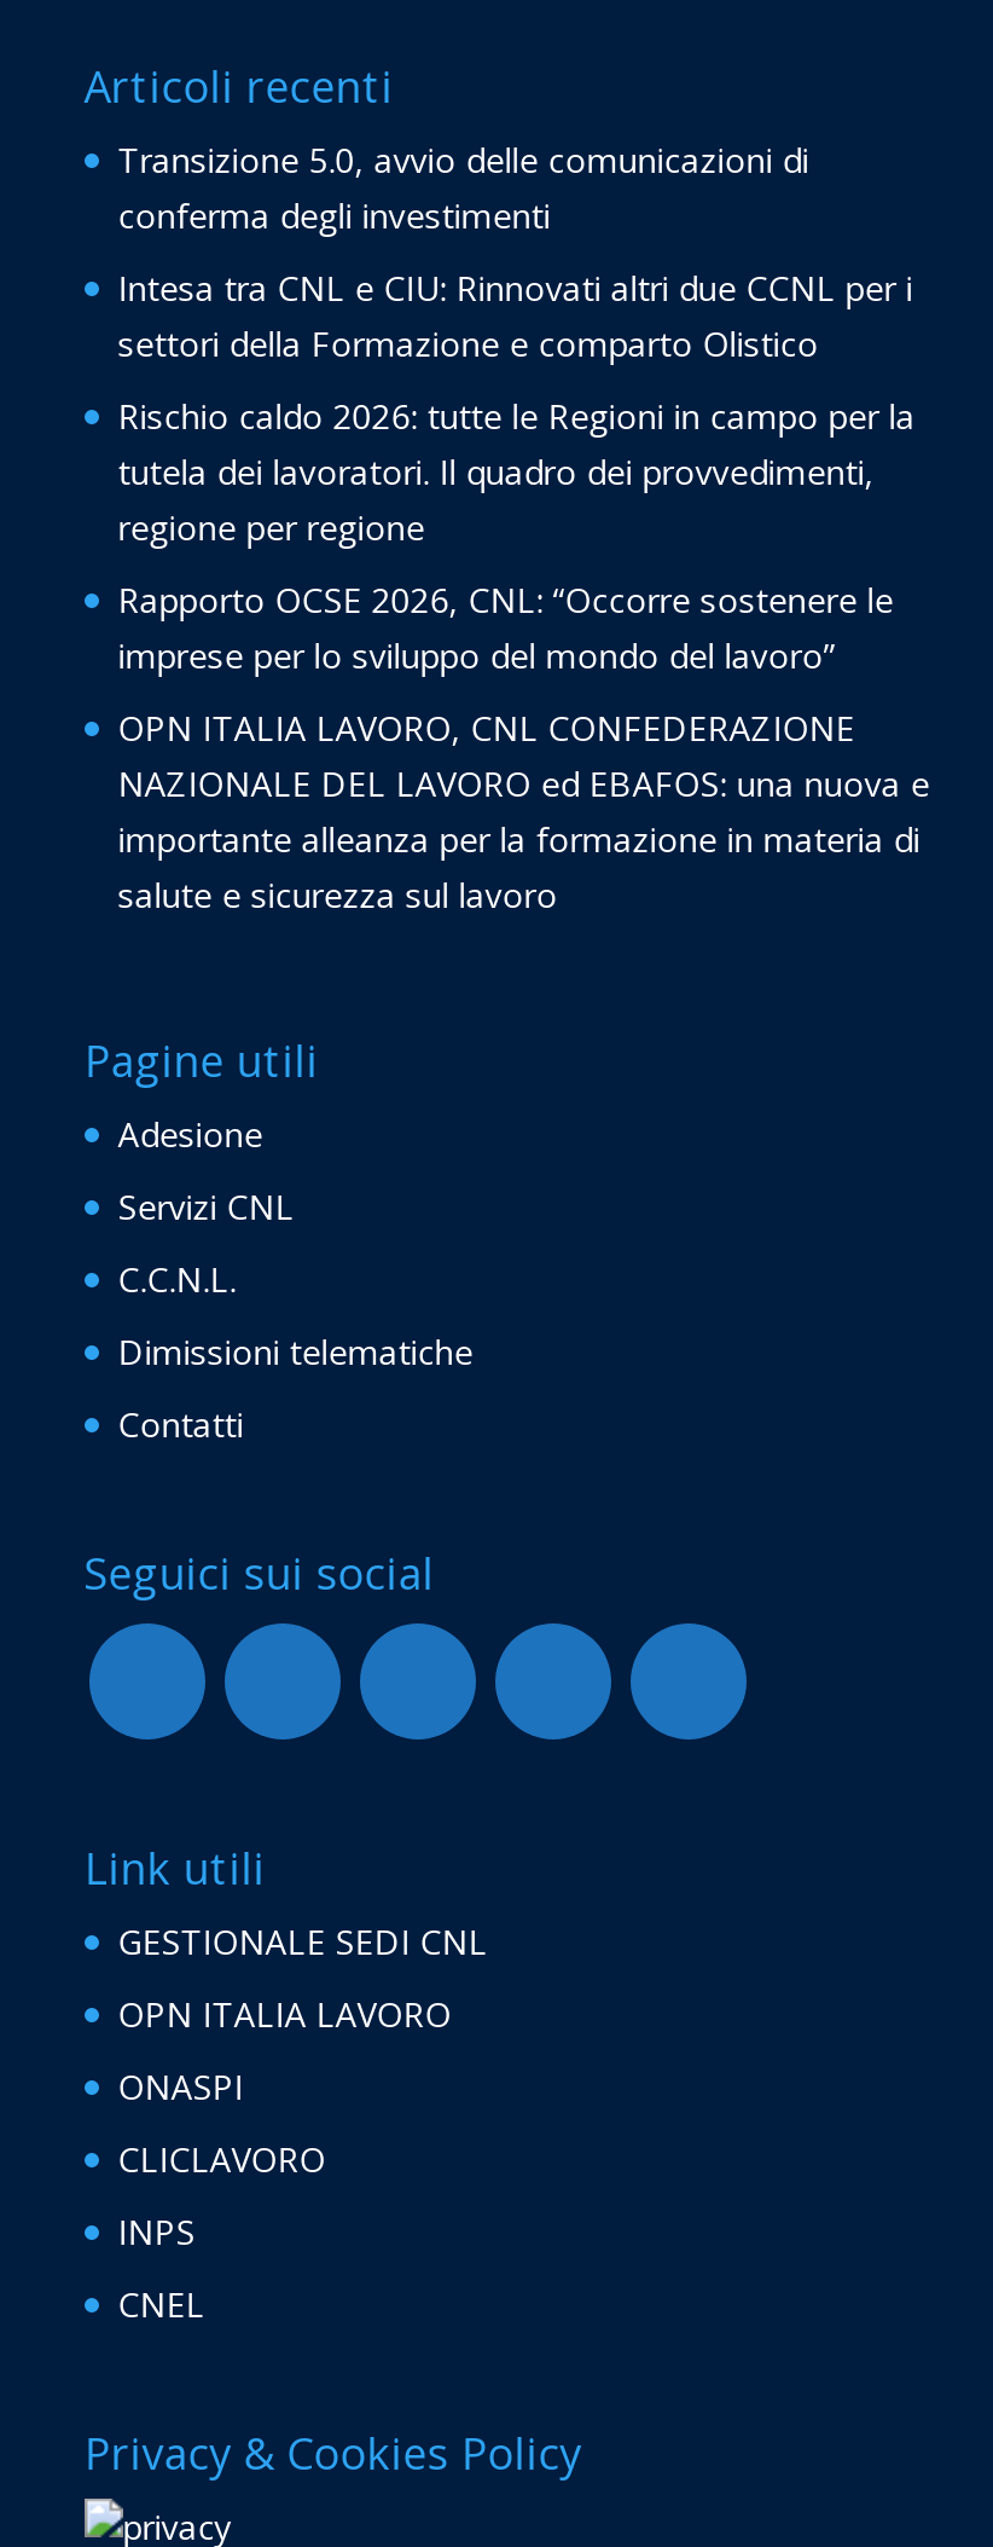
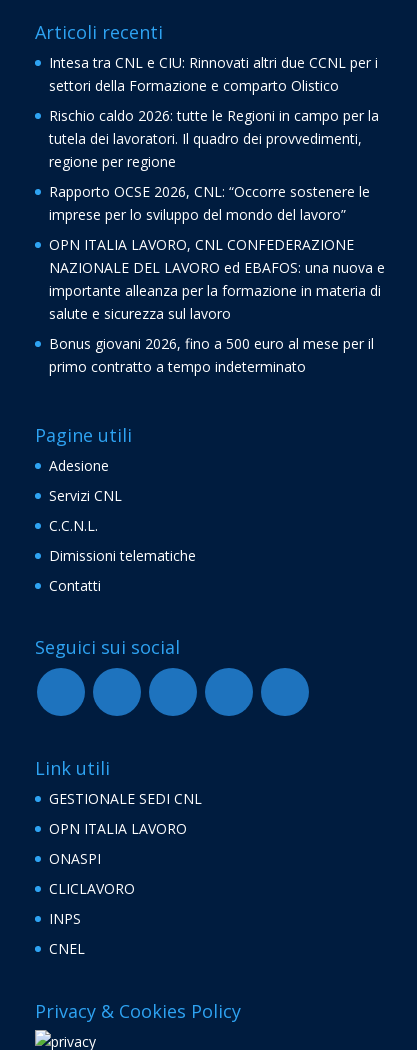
- Transizione 5.0, avvio delle comunicazioni di
- conferma degli investimenti

moved up: Intesa tra CNL e CIU: Rinnovati altri due CCNL per i | settori della Formazione e comparto Olistico | Rischio caldo 2026: tutte le Regioni in campo per la | ... | importante alleanza per la formazione in materia di | salute e sicurezza sul lavoro

+ Bonus giovani 2026, fino a 500 euro al mese per il
+ primo contratto a tempo indeterminato
